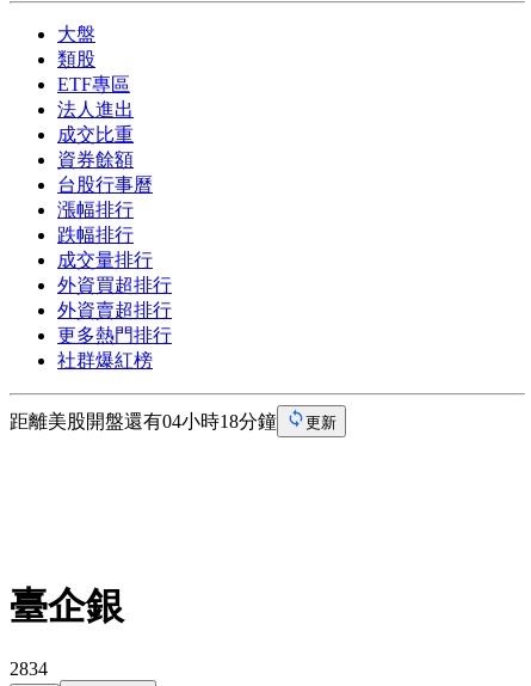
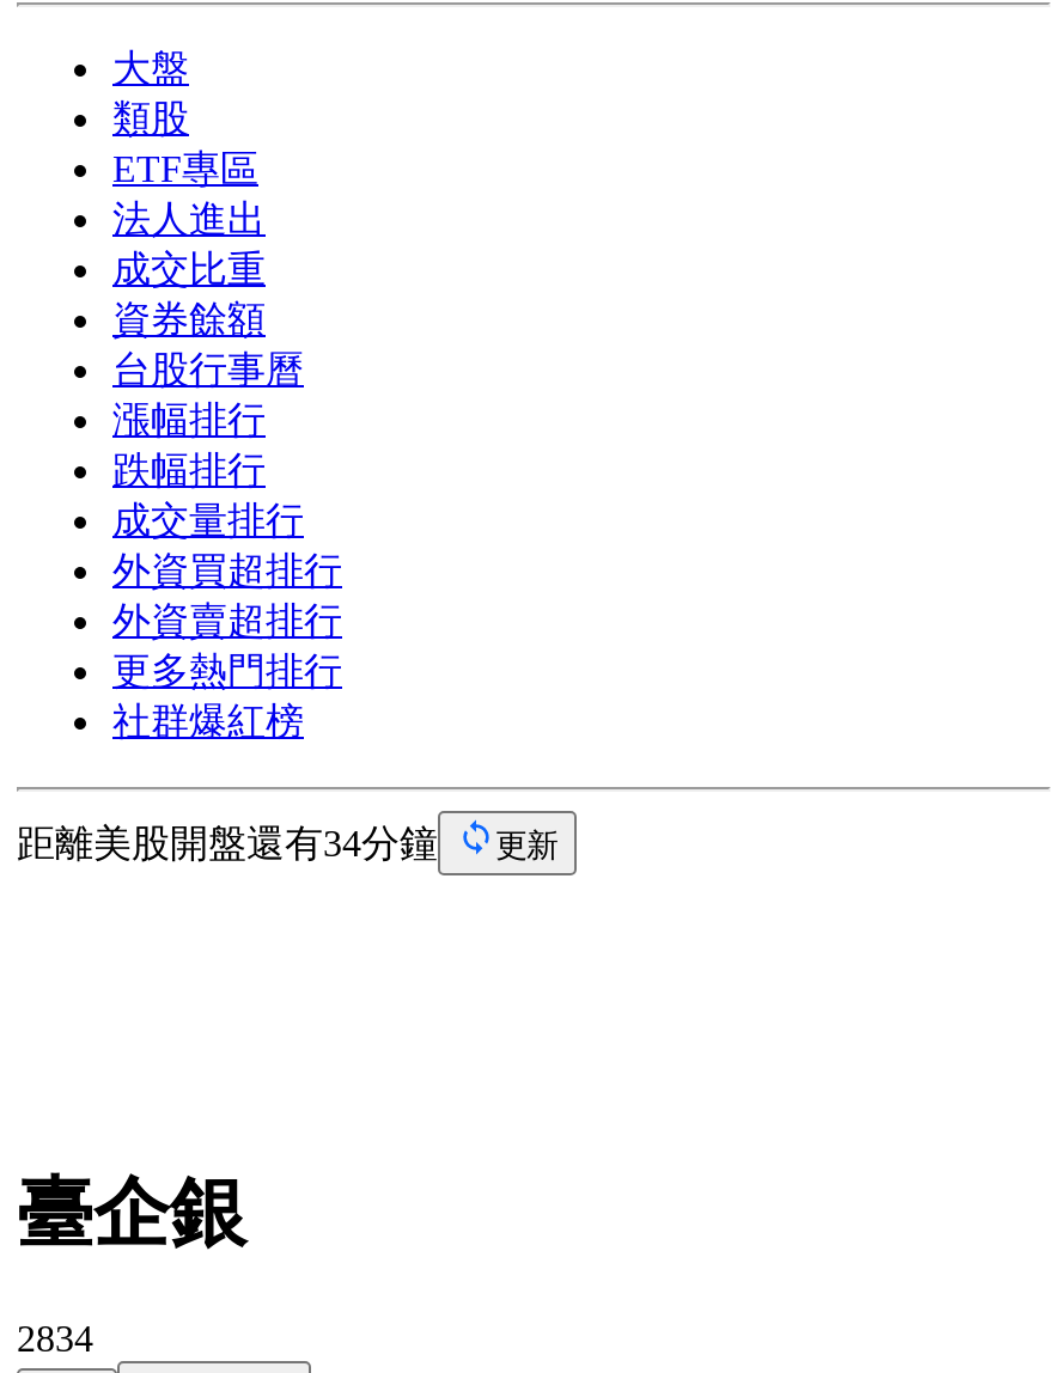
- 距離美股開盤還有04小時18分鐘
+ 距離美股開盤還有34分鐘
